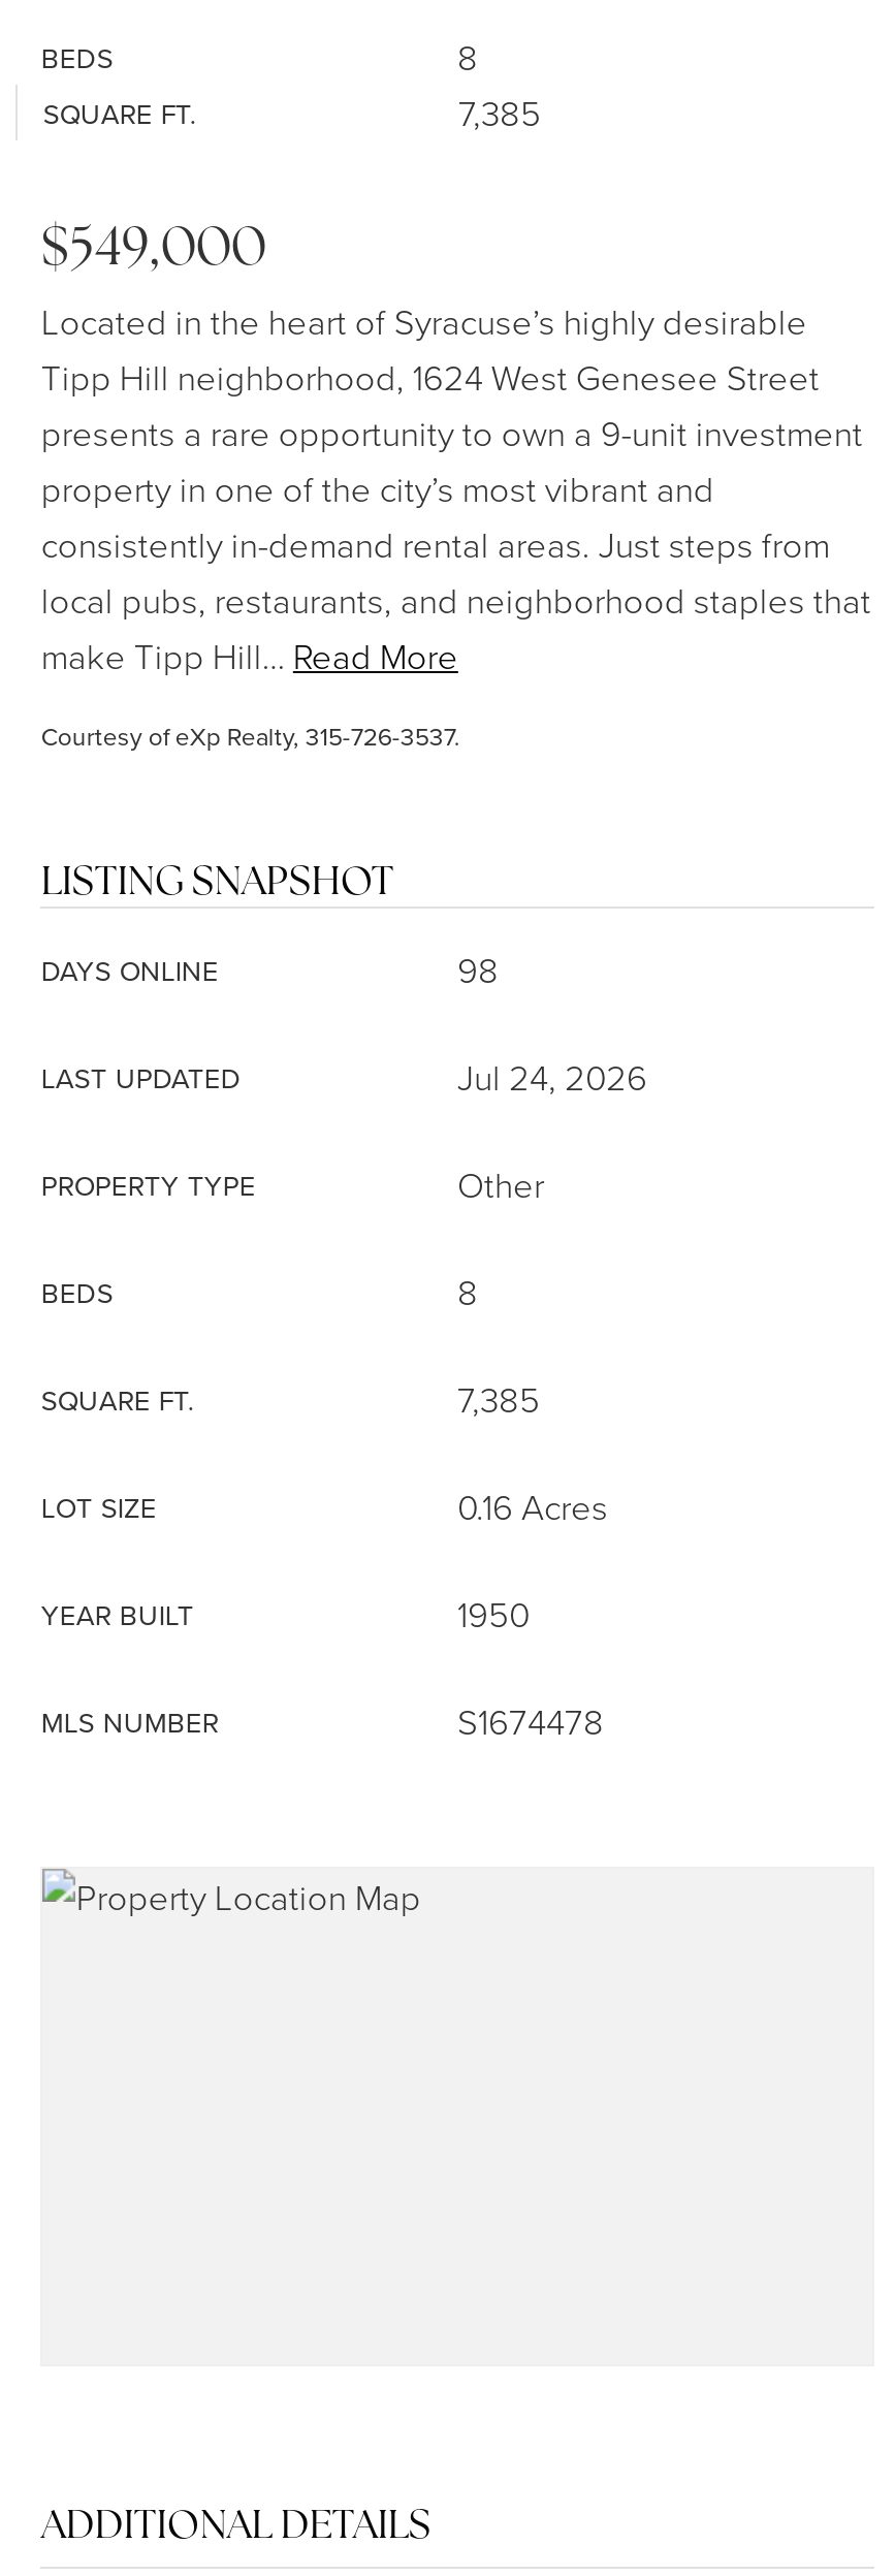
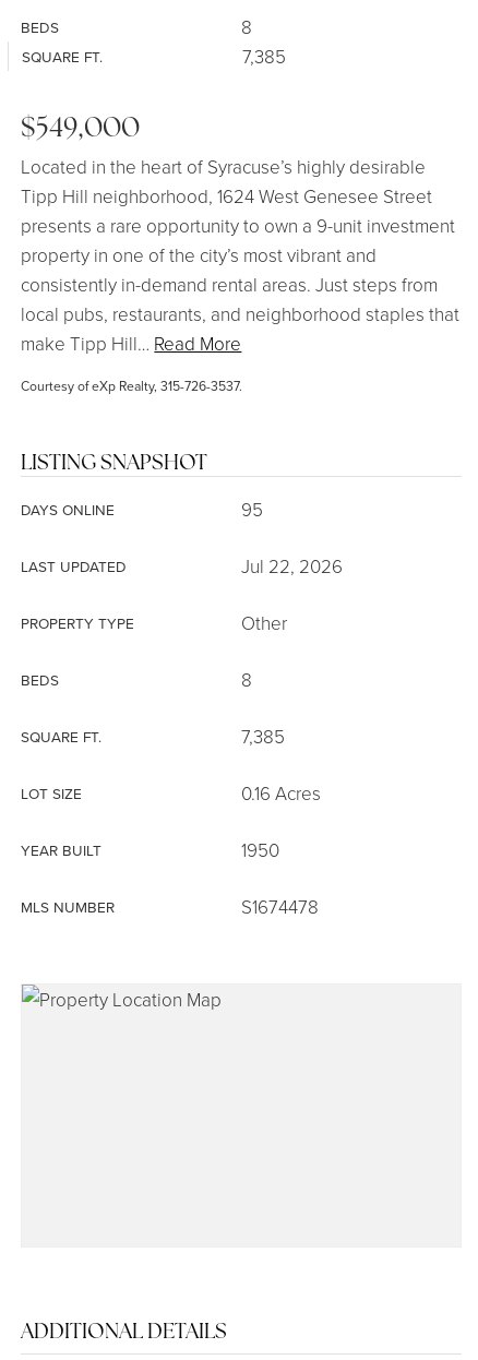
- 98
+ 95

- Jul 24, 2026
+ Jul 22, 2026
